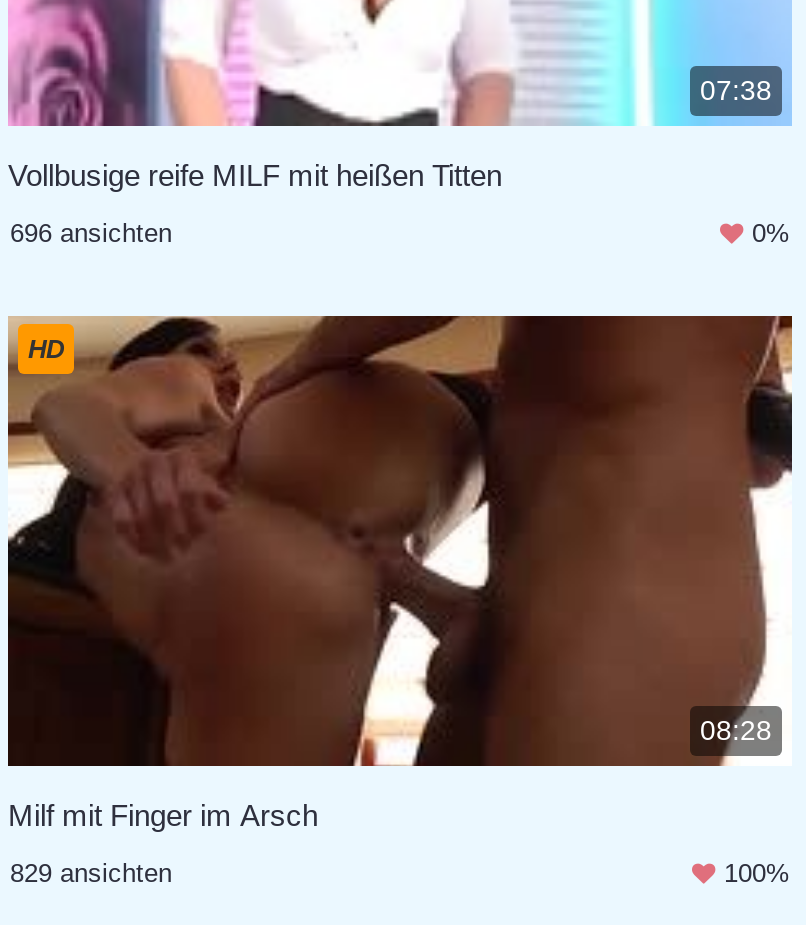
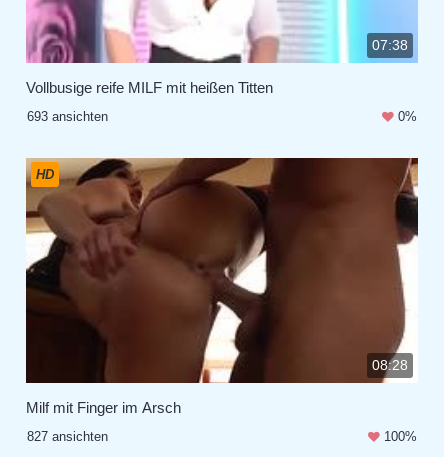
- 696 ansichten
+ 693 ansichten

- 829 ansichten
+ 827 ansichten
